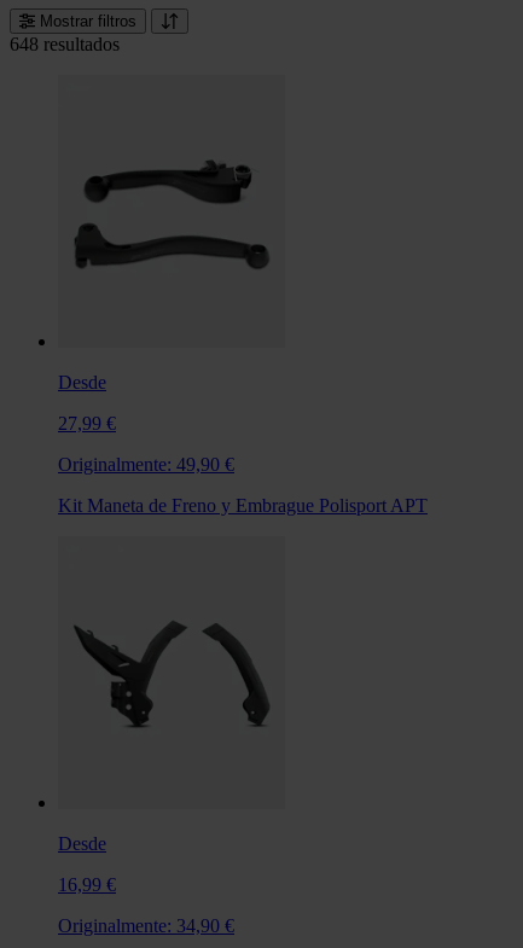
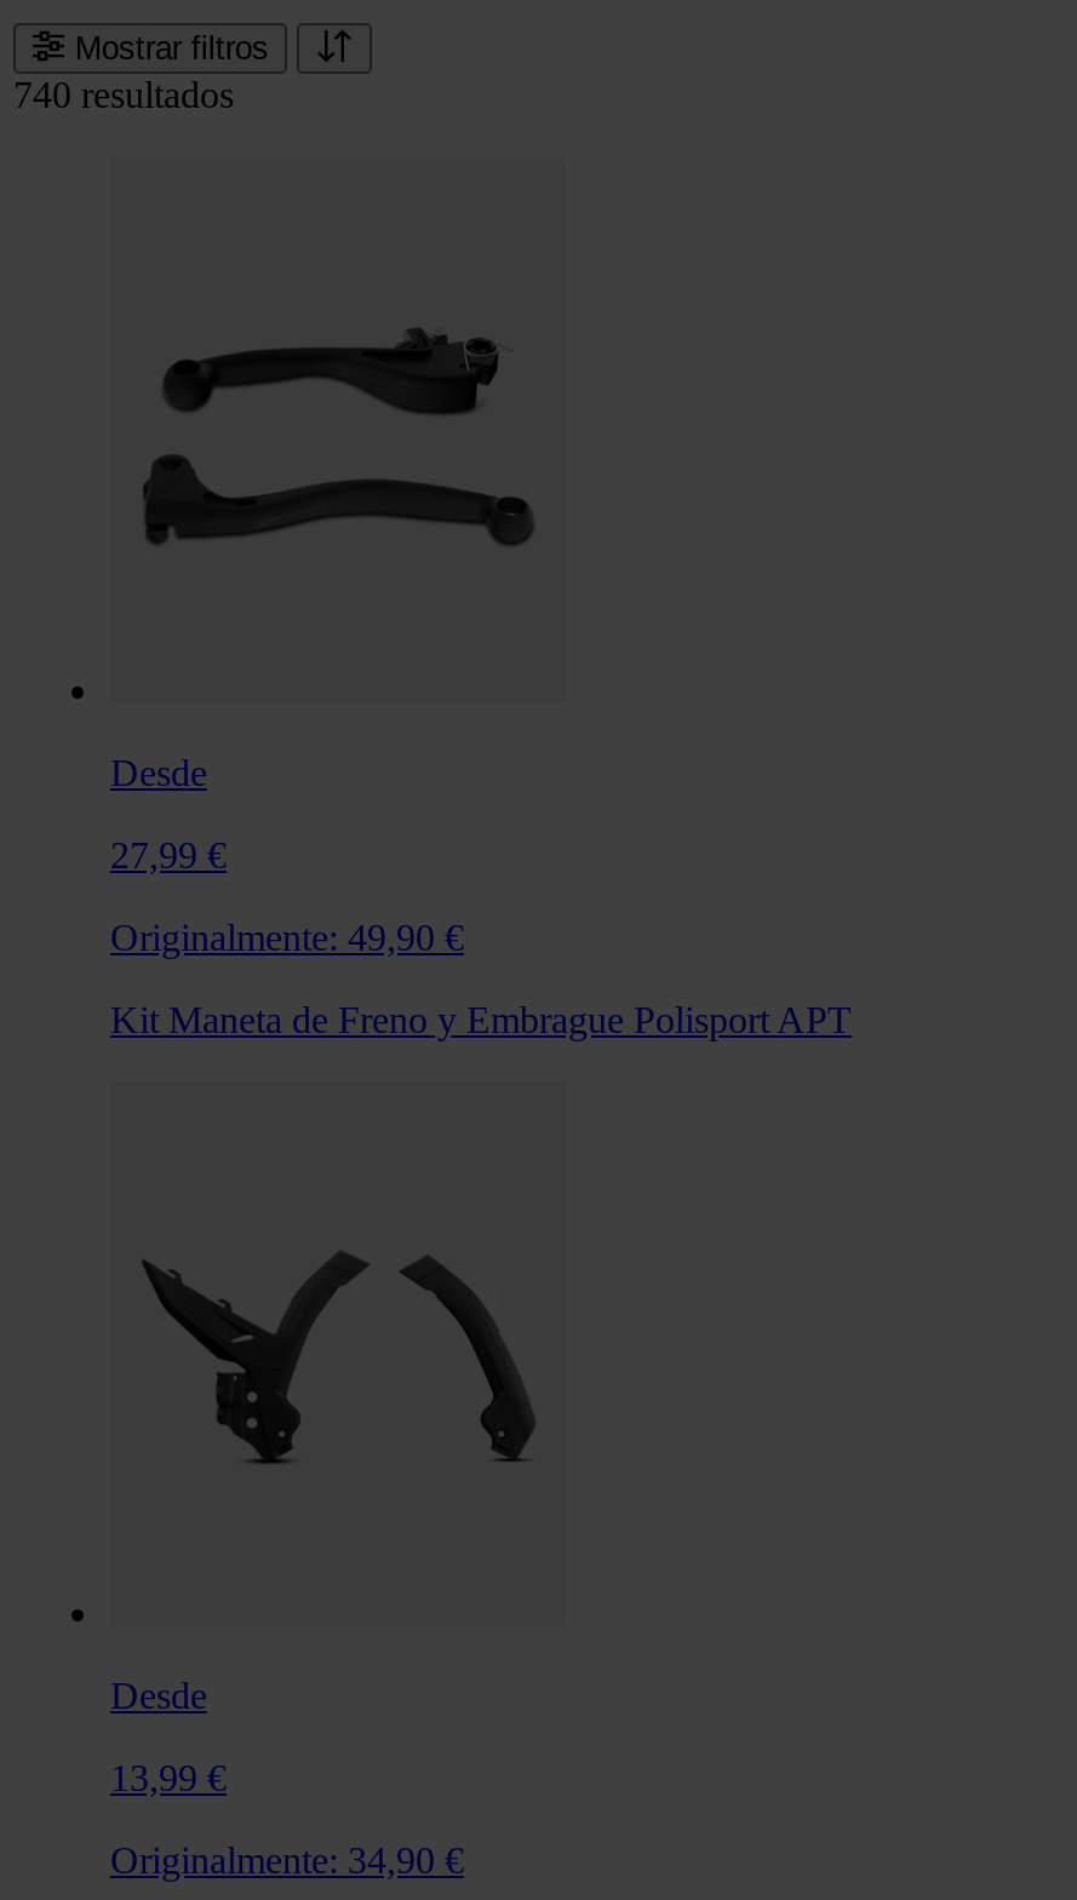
- 648 resultados
+ 740 resultados

- 16,99 €
+ 13,99 €
